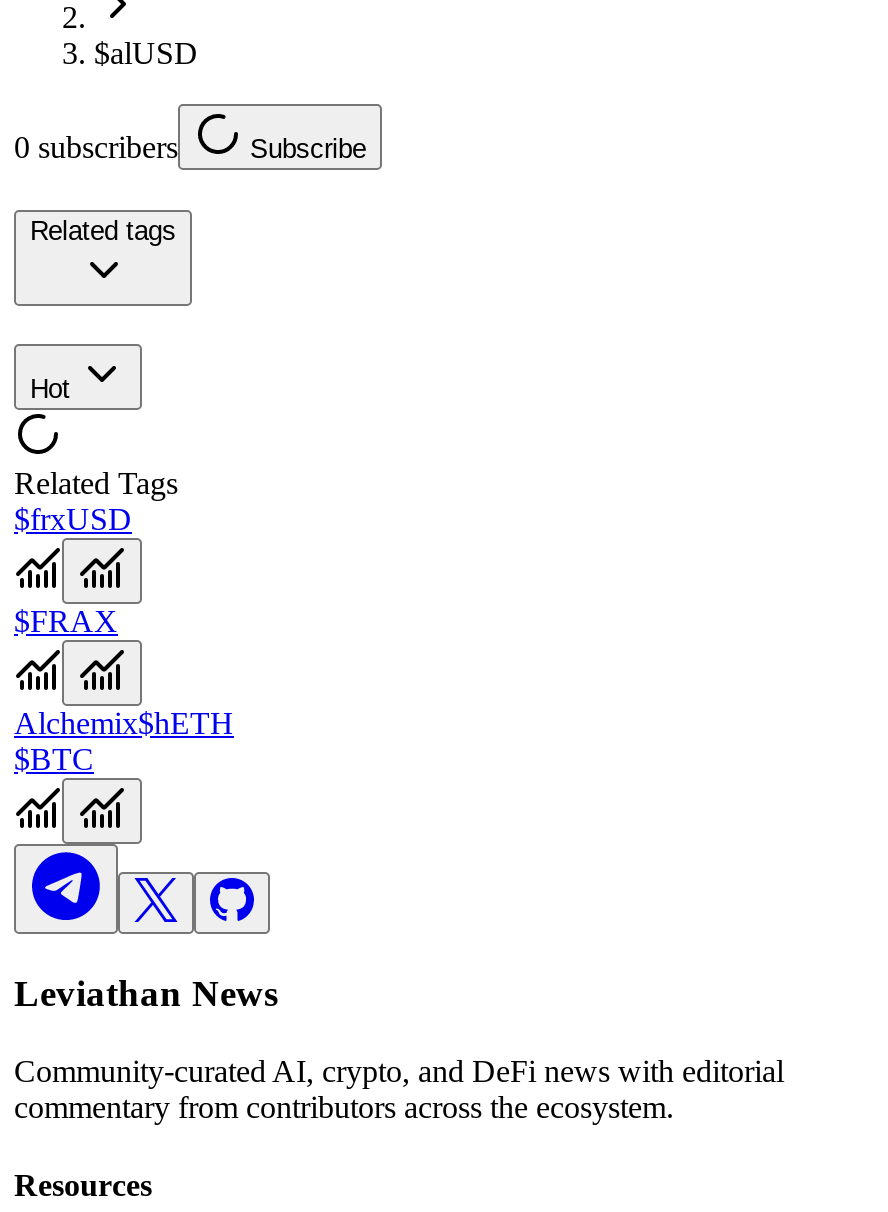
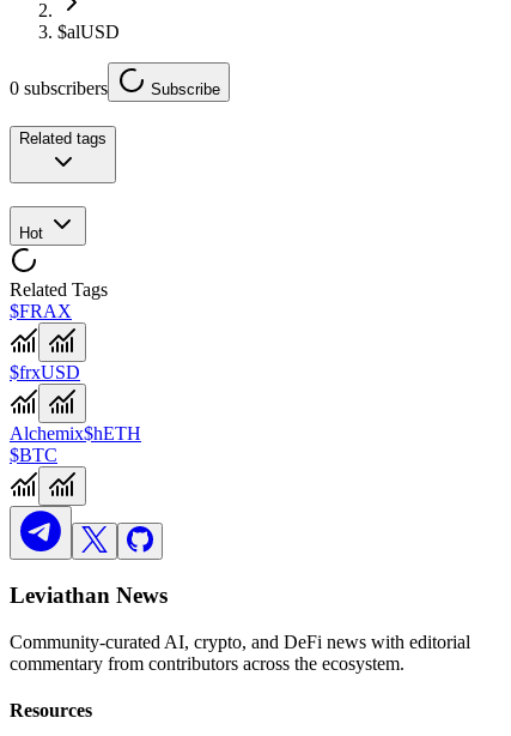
moved down: $frxUSD

moved up: $FRAX
